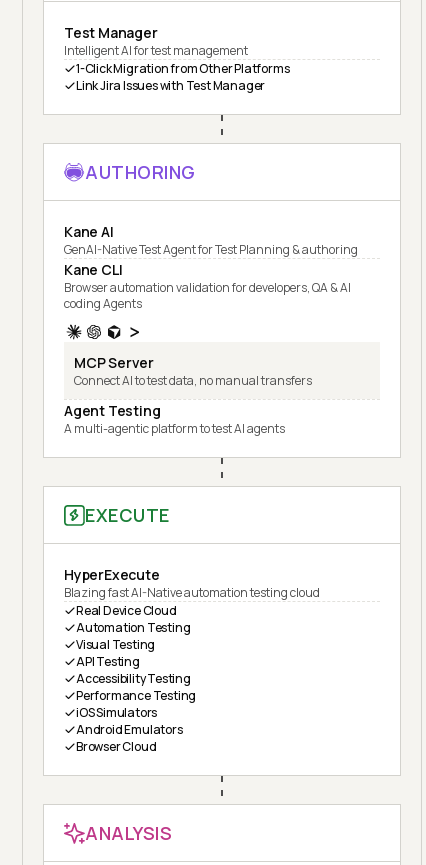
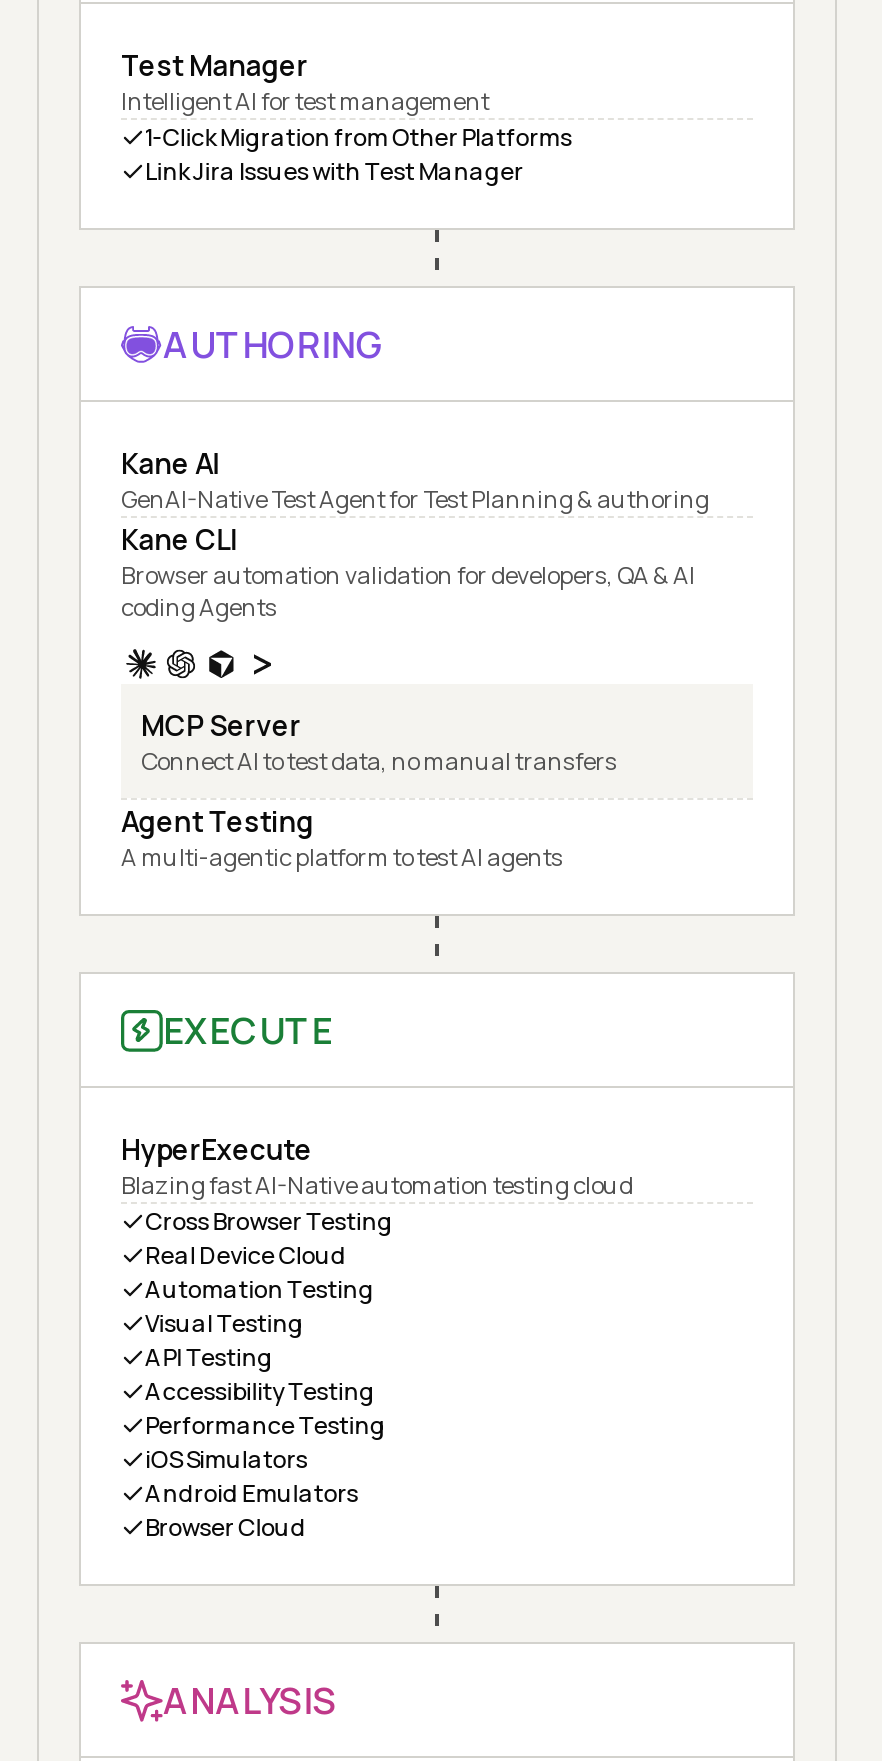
+ Cross Browser Testing
